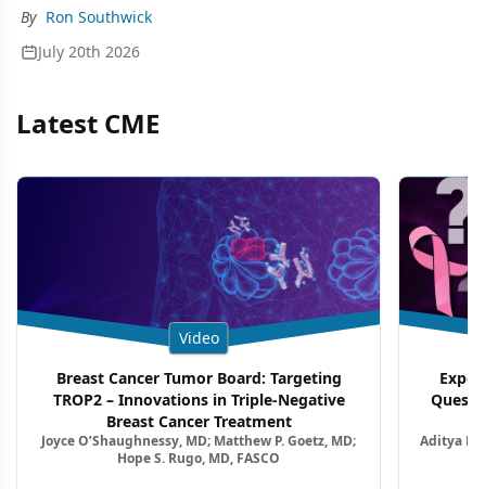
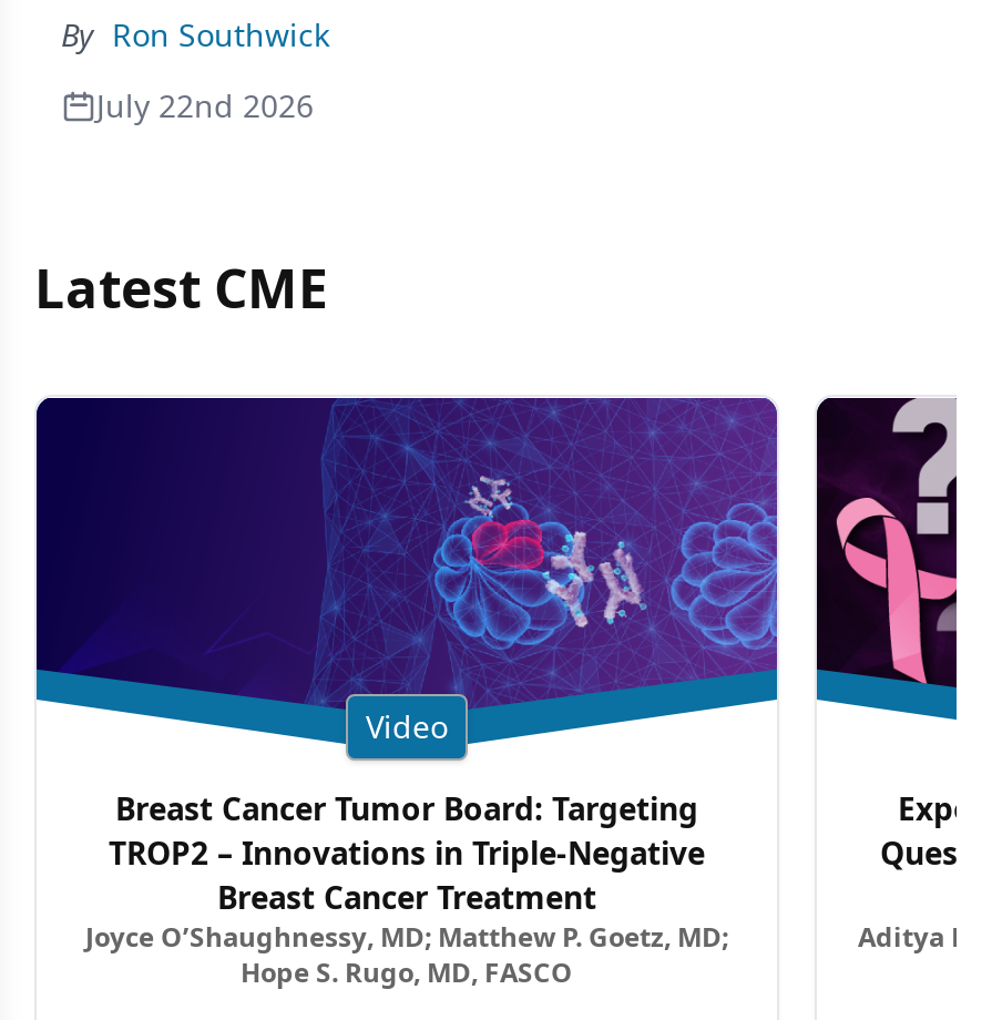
- July 20th 2026
+ July 22nd 2026
